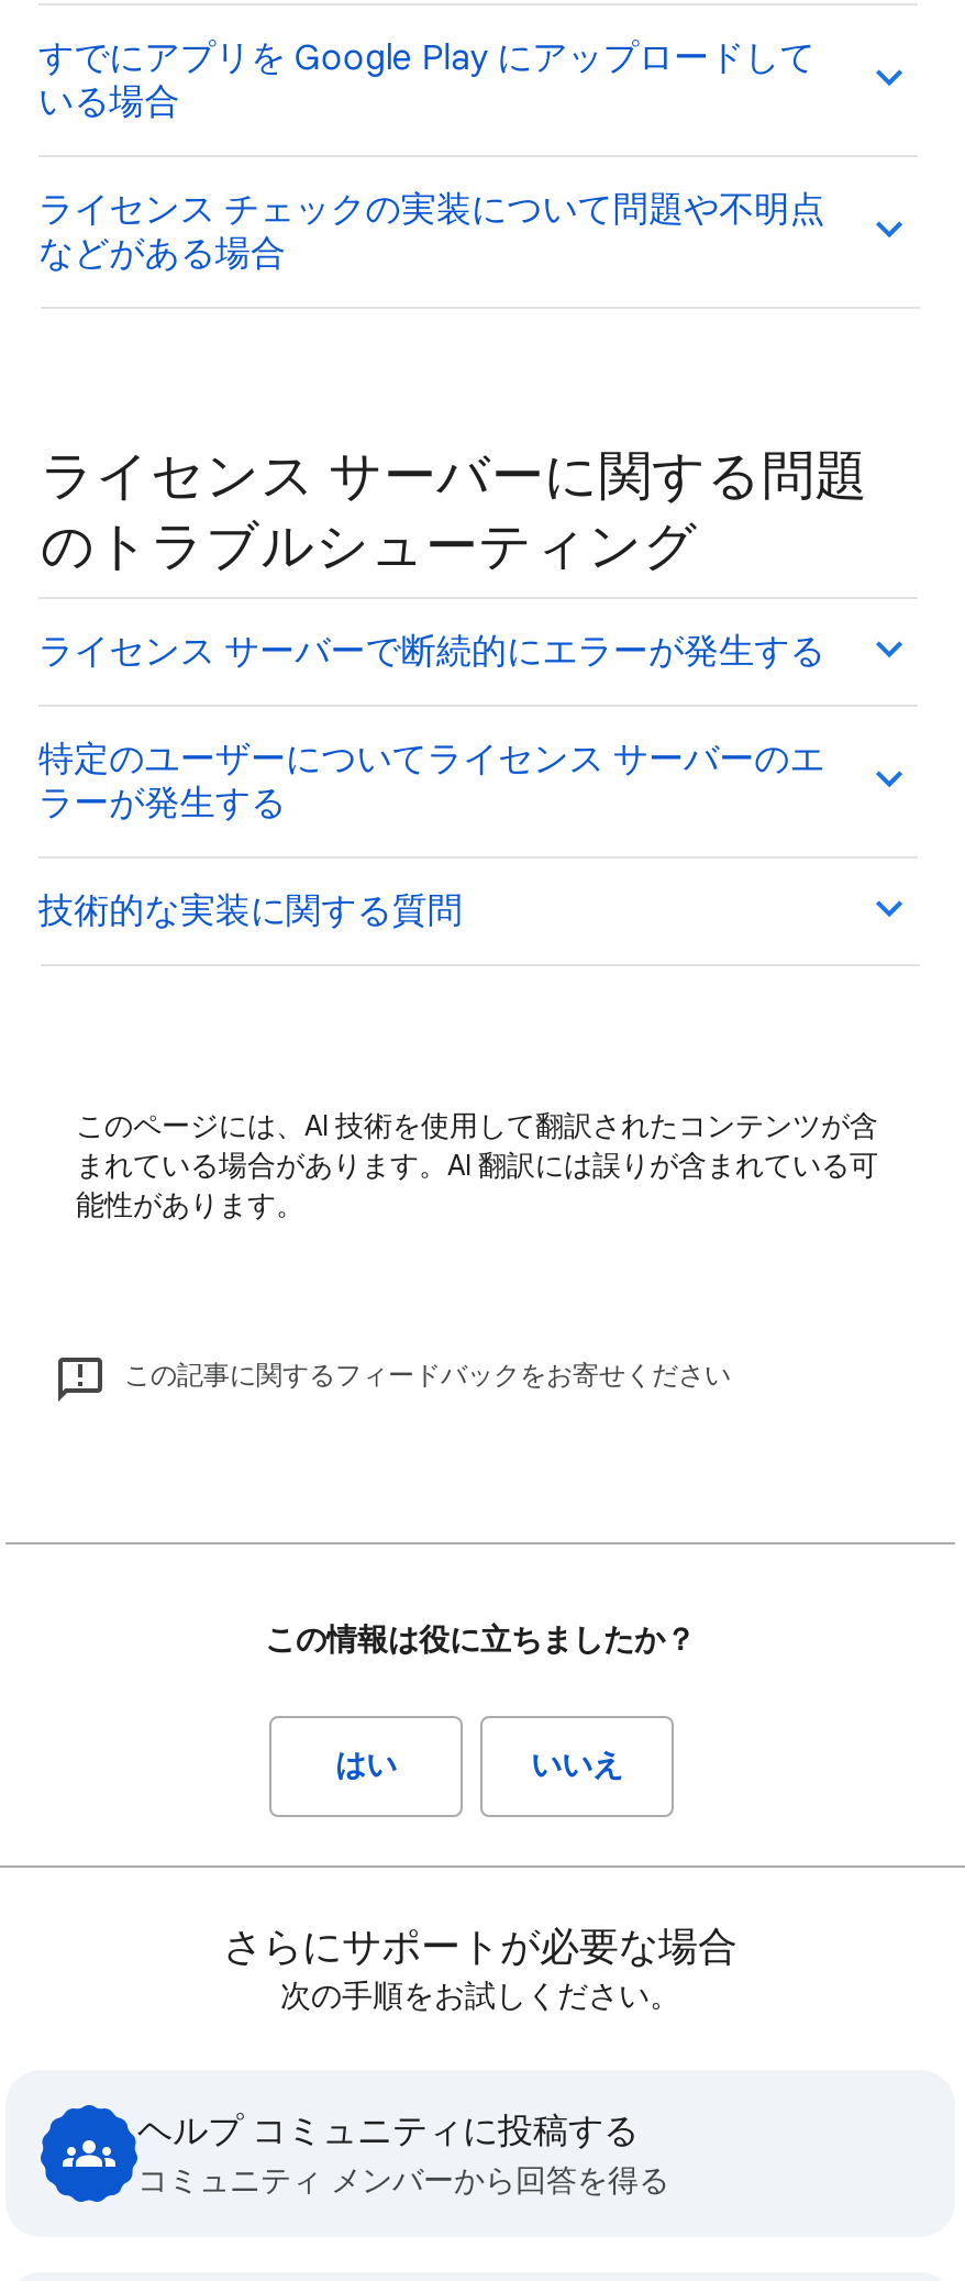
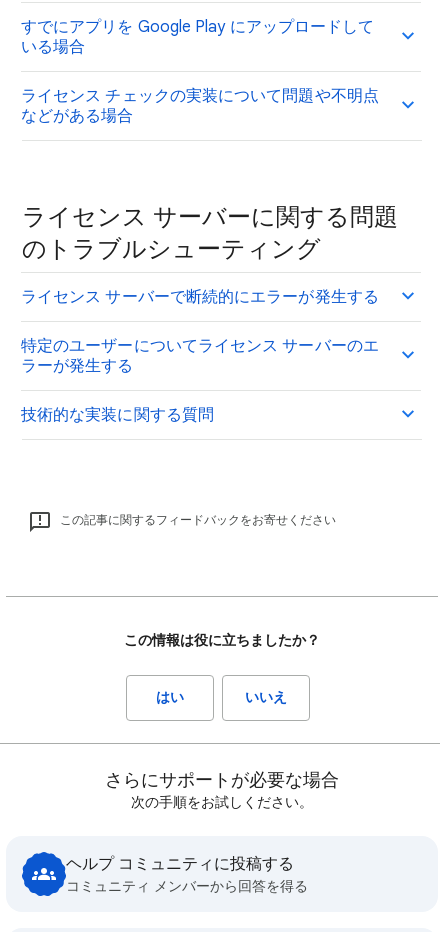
- このページには、AI 技術を使用して翻訳されたコンテンツが含
- まれている場合があります。AI 翻訳には誤りが含まれている可
- 能性があります。
